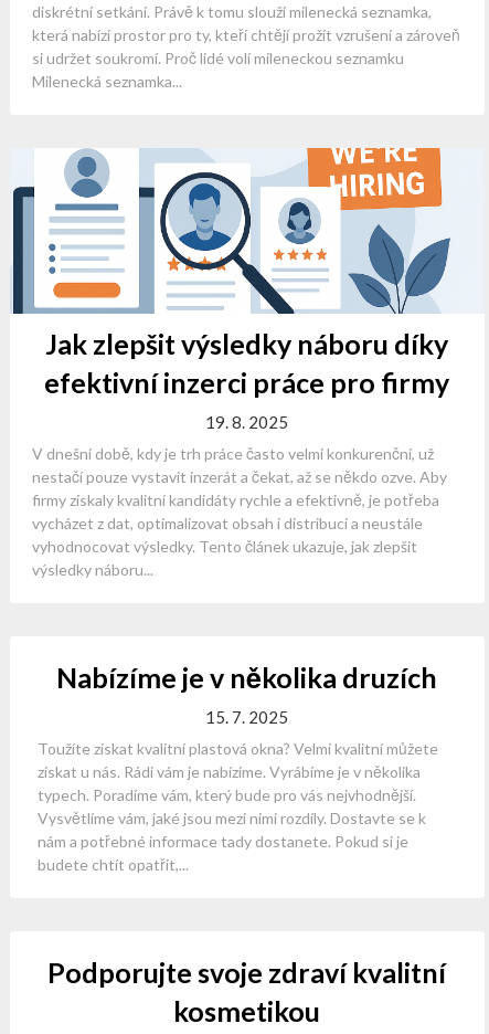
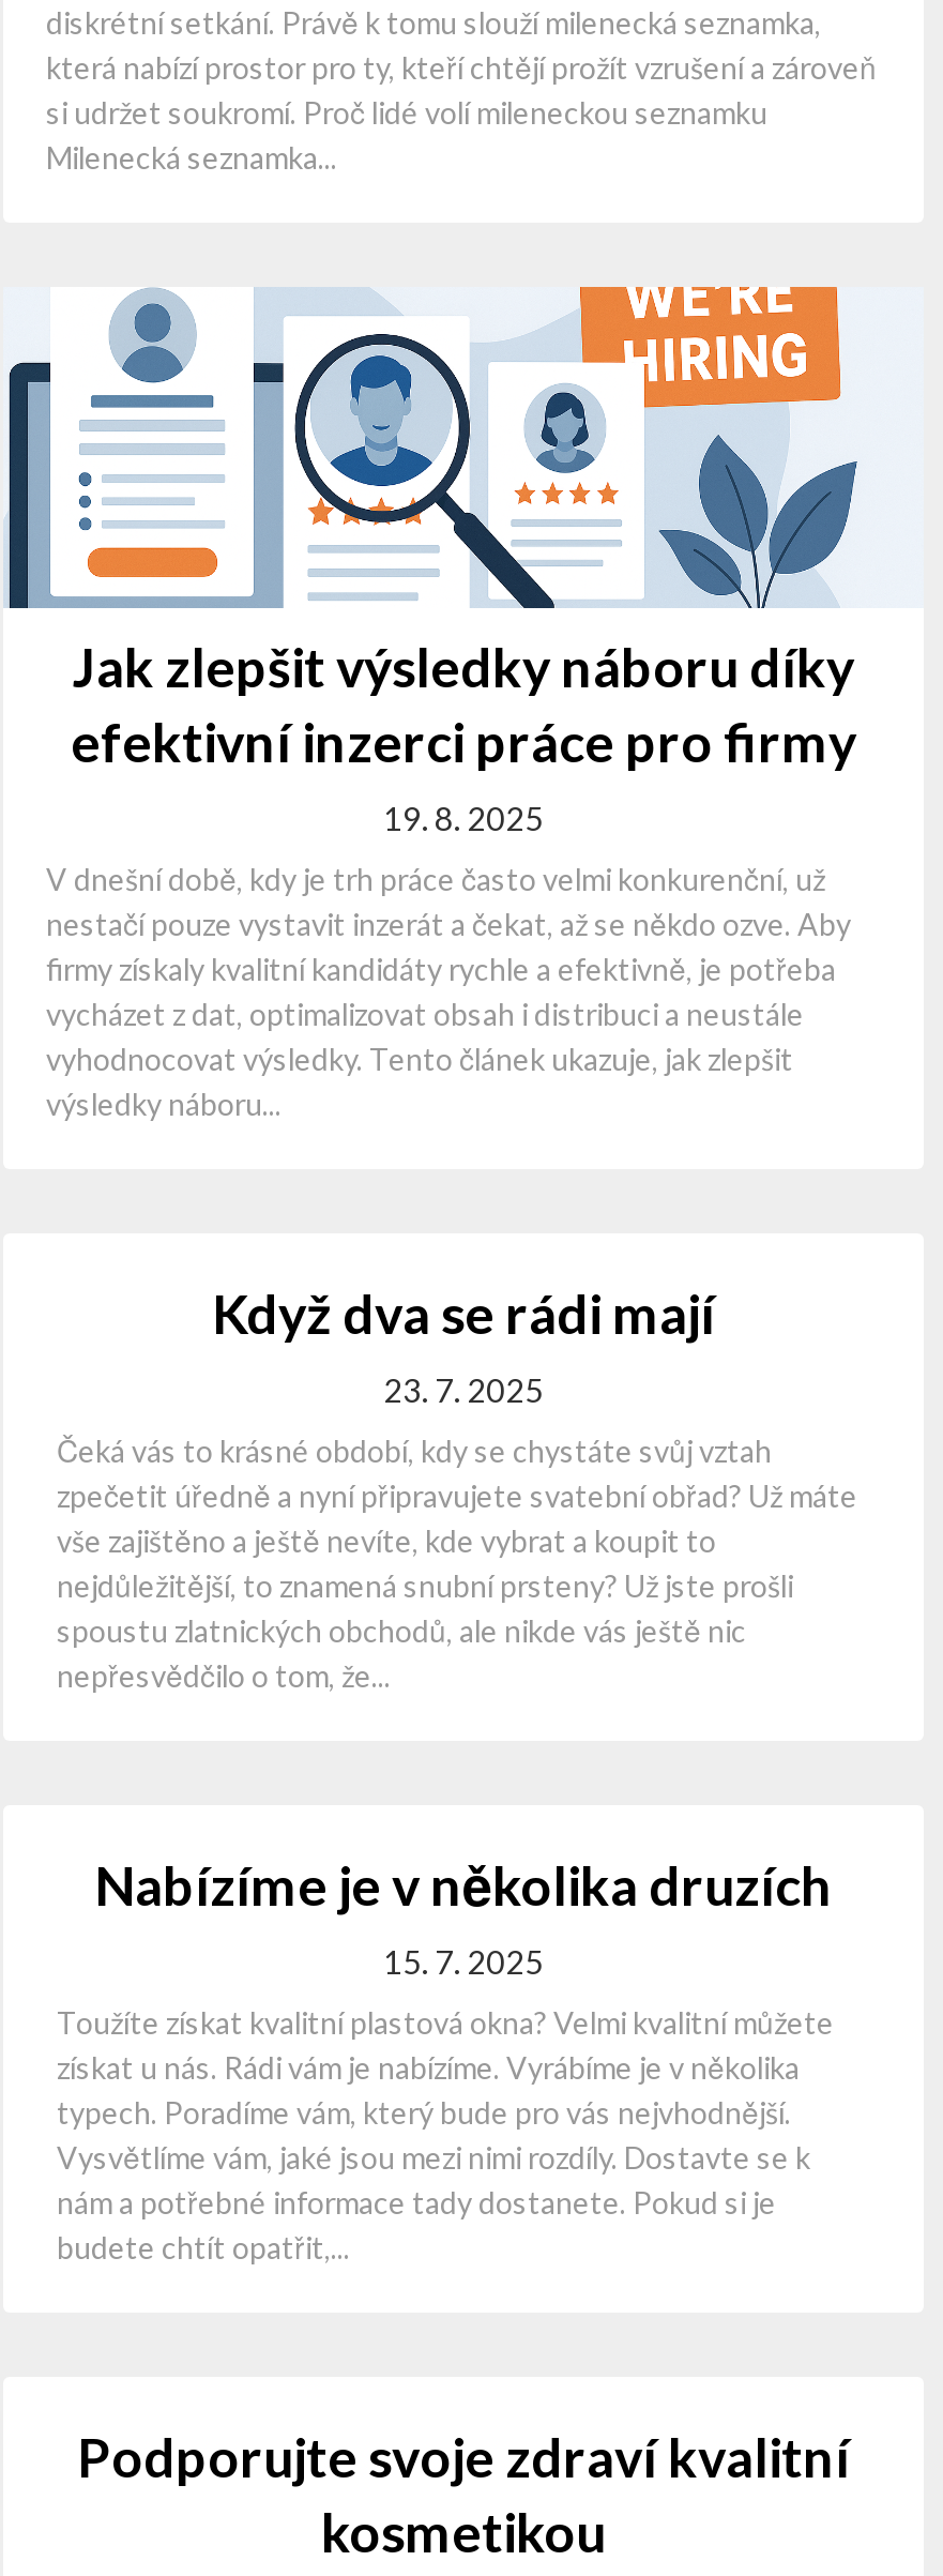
+ Když dva se rádi mají
+ 23. 7. 2025
+ Čeká vás to krásné období, kdy se chystáte svůj vztah
+ zpečetit úředně a nyní připravujete svatební obřad? Už máte
+ vše zajištěno a ještě nevíte, kde vybrat a koupit to
+ nejdůležitější, to znamená snubní prsteny? Už jste prošli
+ spoustu zlatnických obchodů, ale nikde vás ještě nic
+ nepřesvědčilo o tom, že...
